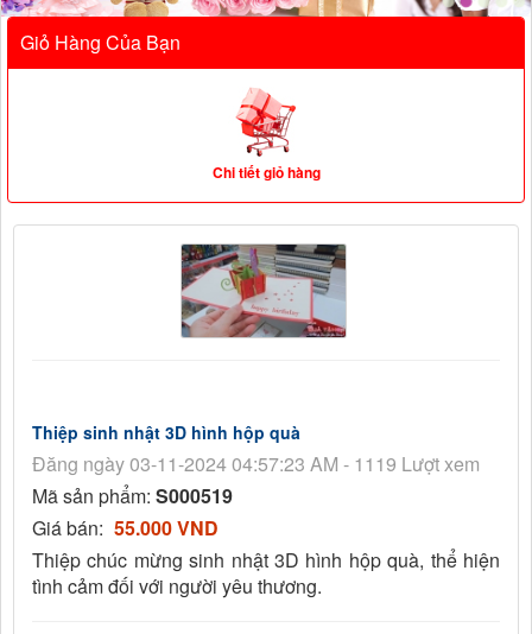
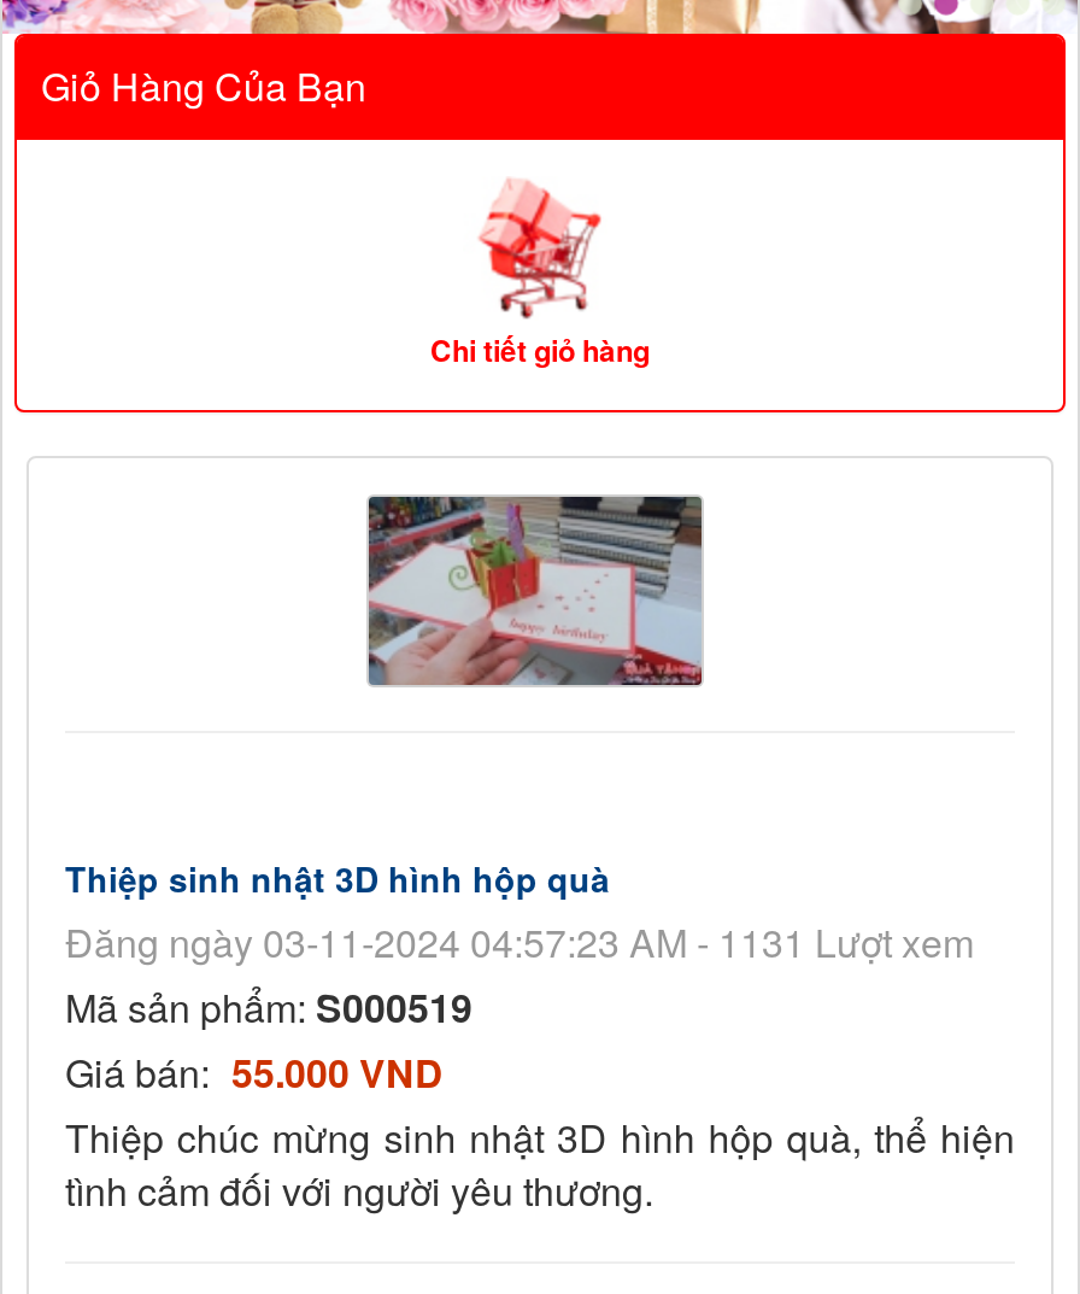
- Đăng ngày 03-11-2024 04:57:23 AM - 1119 Lượt xem
+ Đăng ngày 03-11-2024 04:57:23 AM - 1131 Lượt xem
